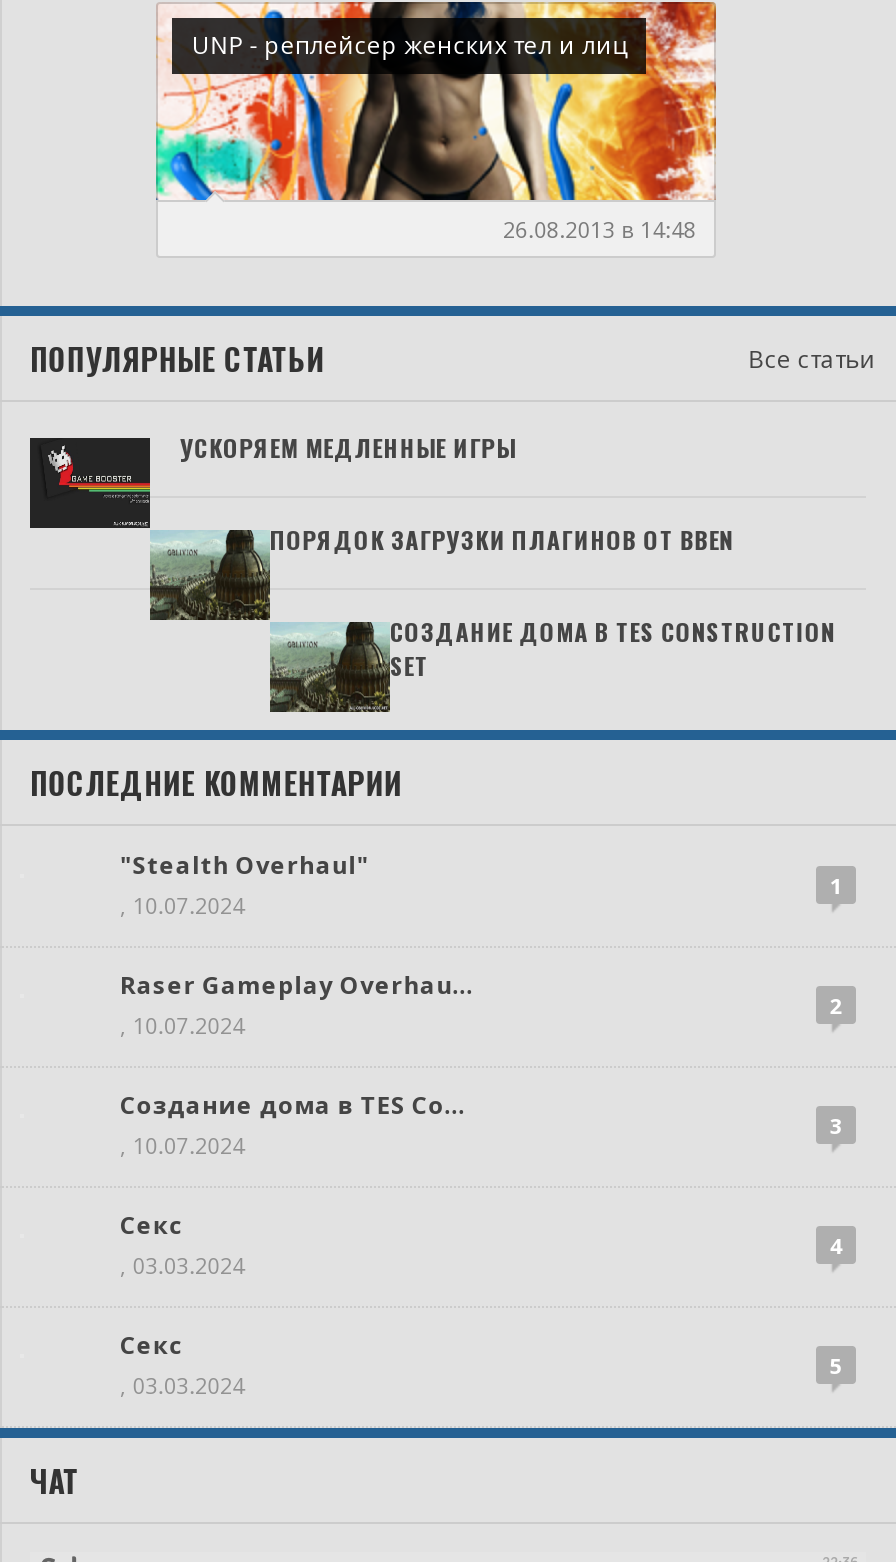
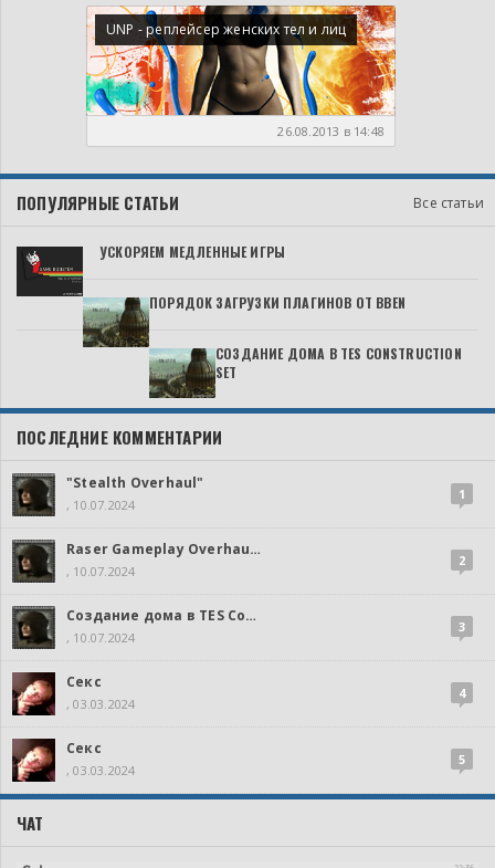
+ [image]

+ [image]

+ [image]

+ [image]

+ [image]
